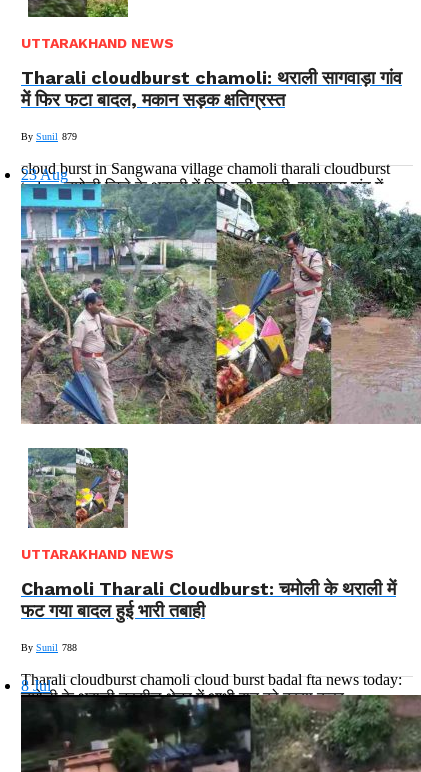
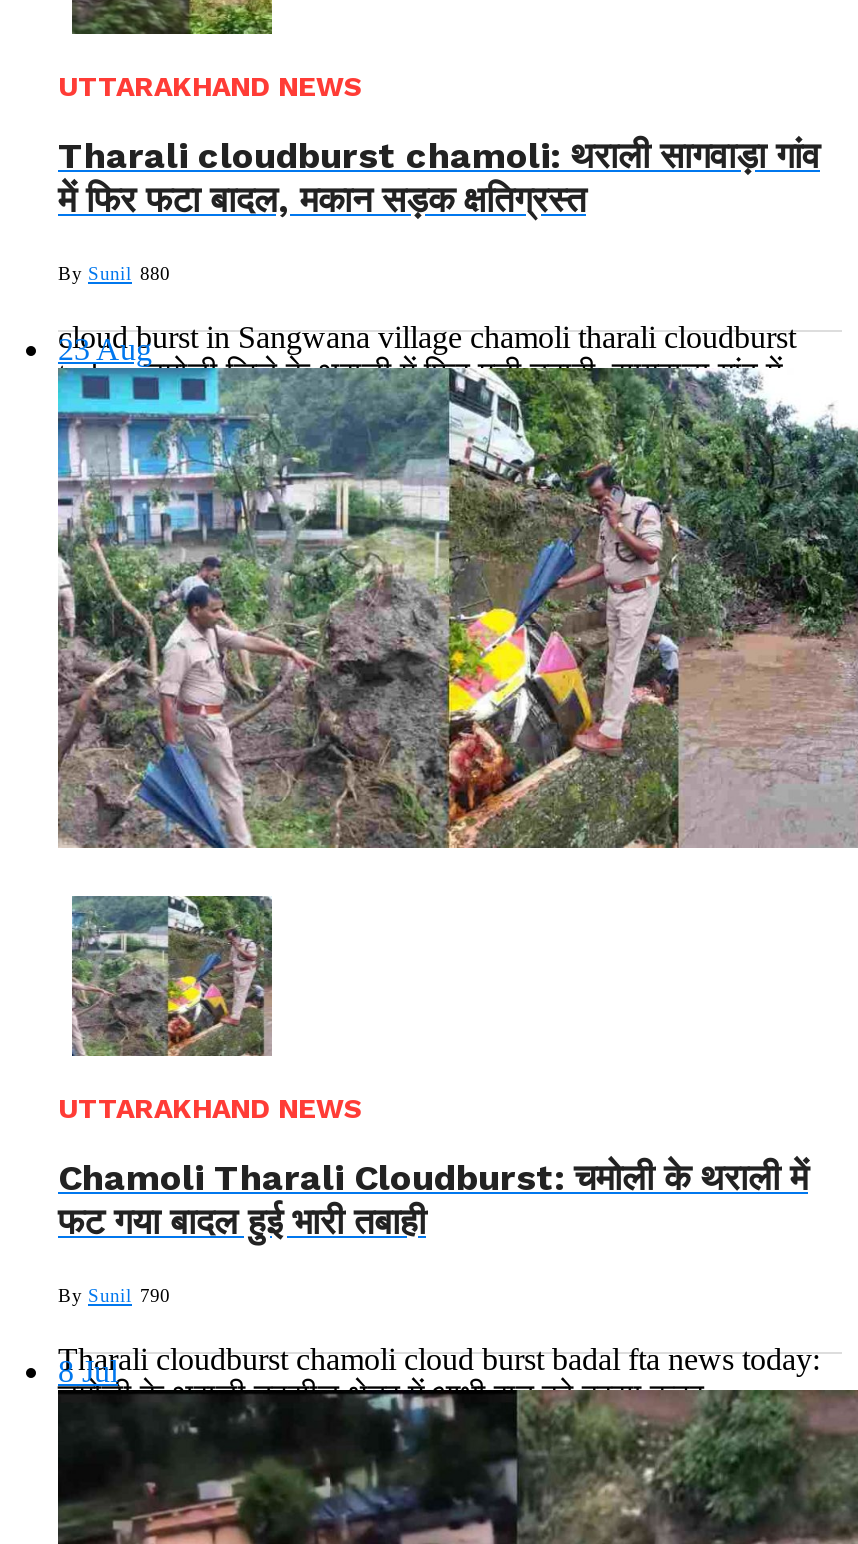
- By Sunil 879
+ By Sunil 880

- By Sunil 788
+ By Sunil 790
